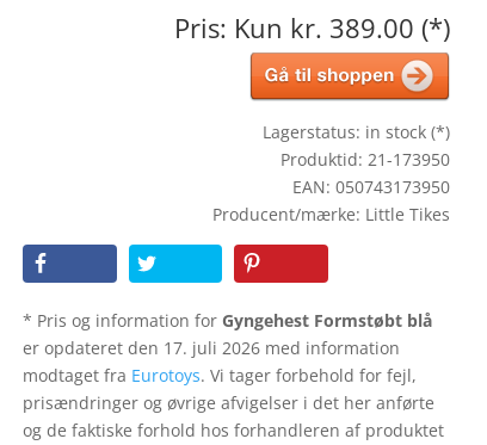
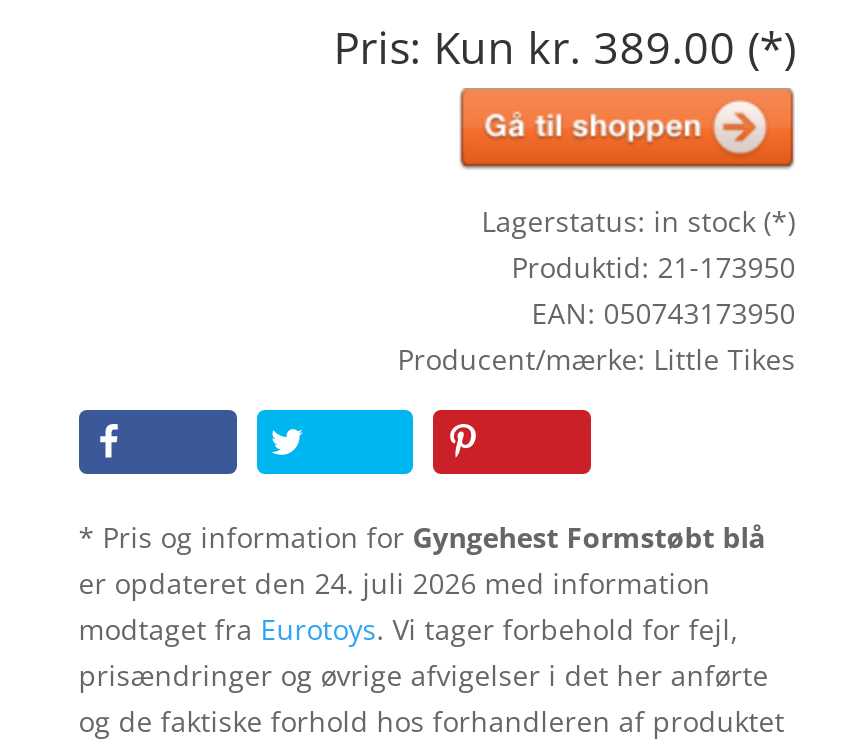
- er opdateret den 17. juli 2026 med information
+ er opdateret den 24. juli 2026 med information
